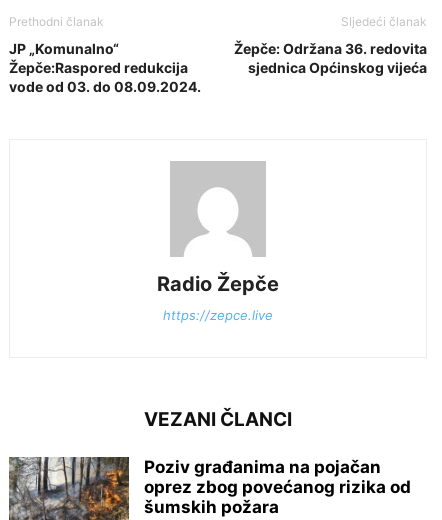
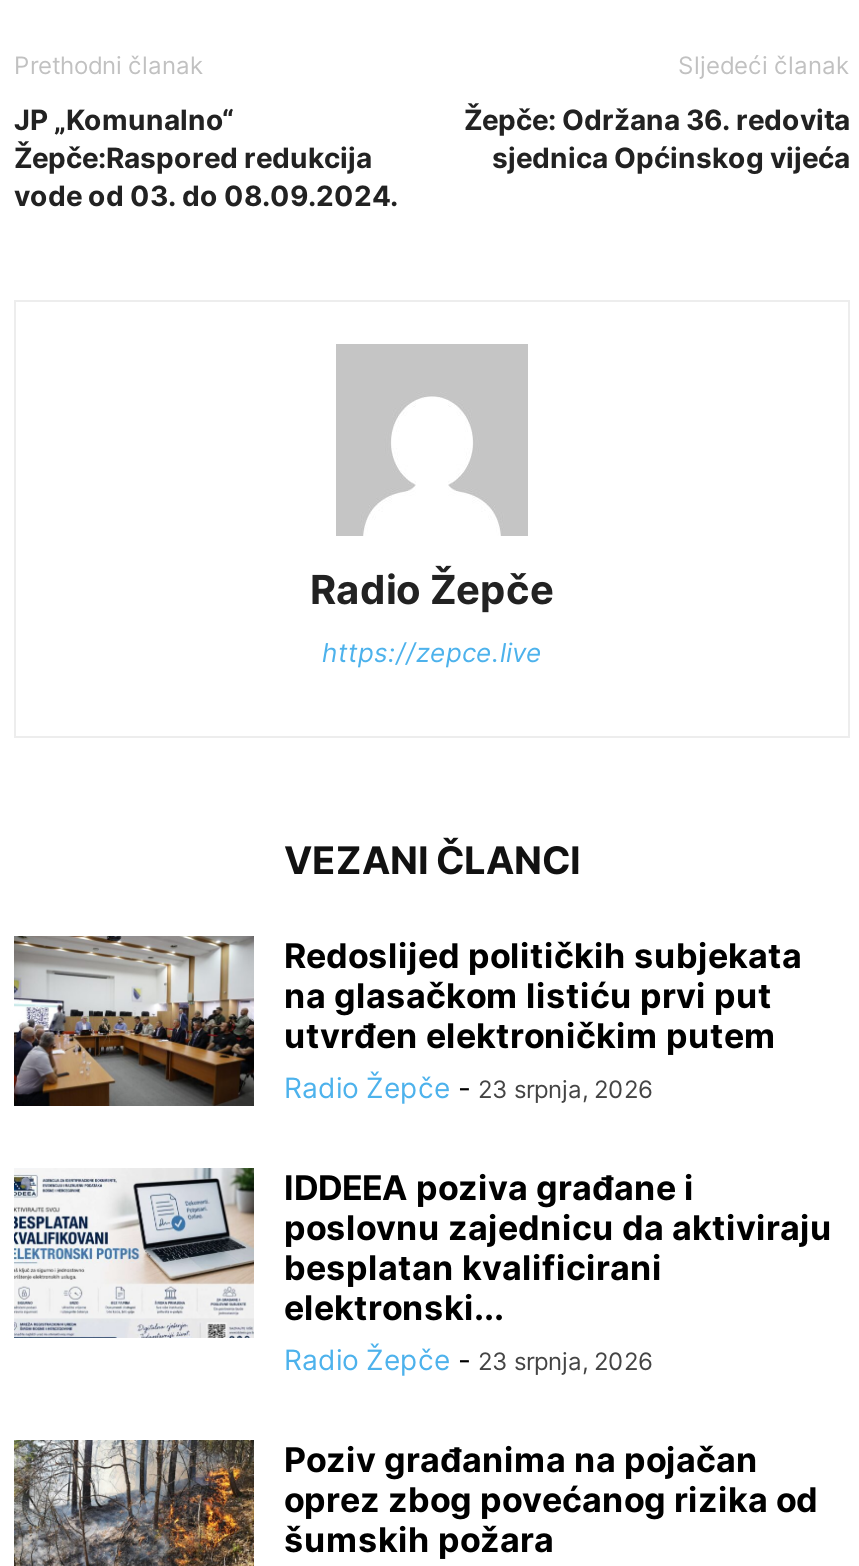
+ [image]

+ [image]
+ Redoslijed političkih subjekata
+ na glasačkom listiću prvi put
+ utvrđen elektroničkim putem
+ Radio Žepče - 23 srpnja, 2026
+ IDDEEA poziva građane i
+ poslovnu zajednicu da aktiviraju
+ besplatan kvalificirani
+ elektronski...
+ Radio Žepče - 23 srpnja, 2026
